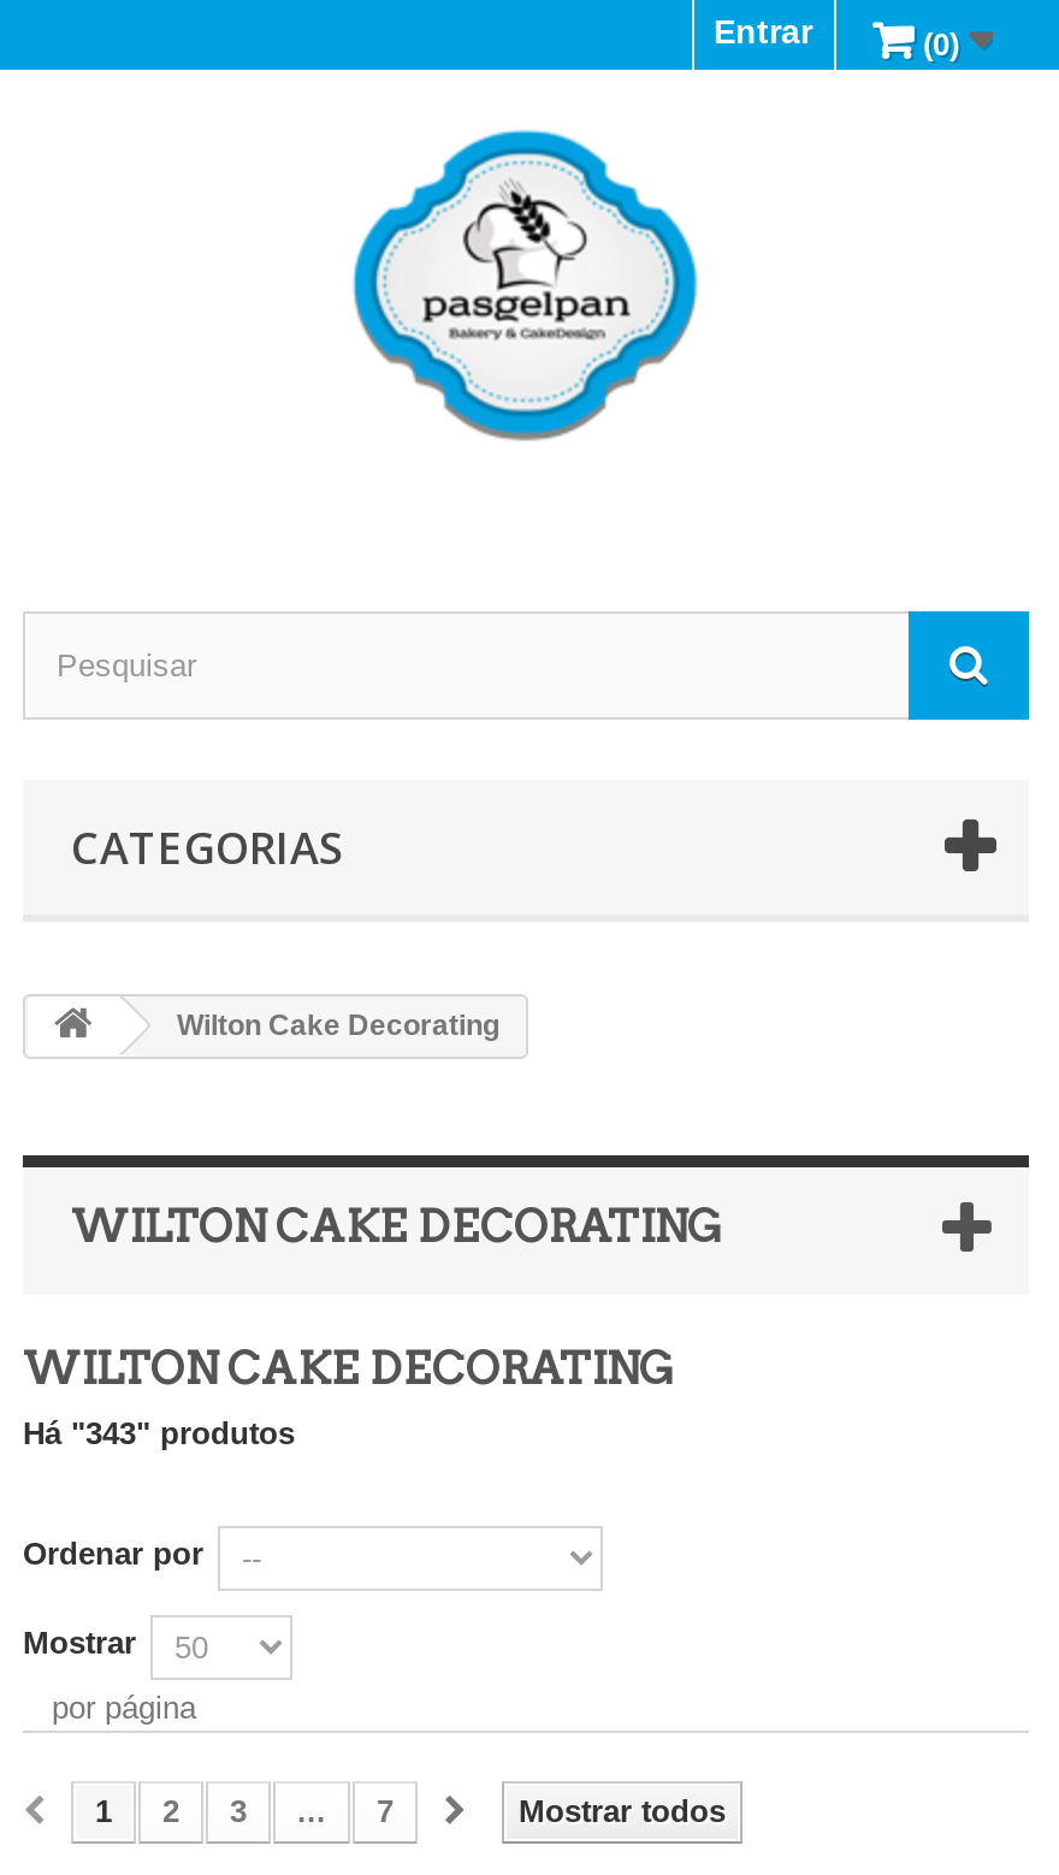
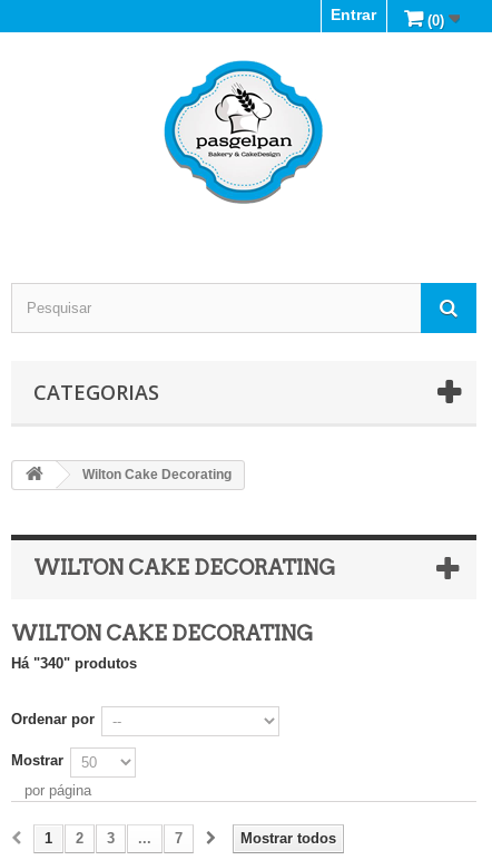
- Há "343" produtos
+ Há "340" produtos
